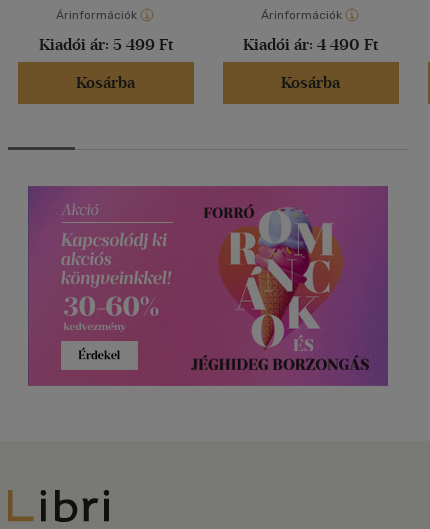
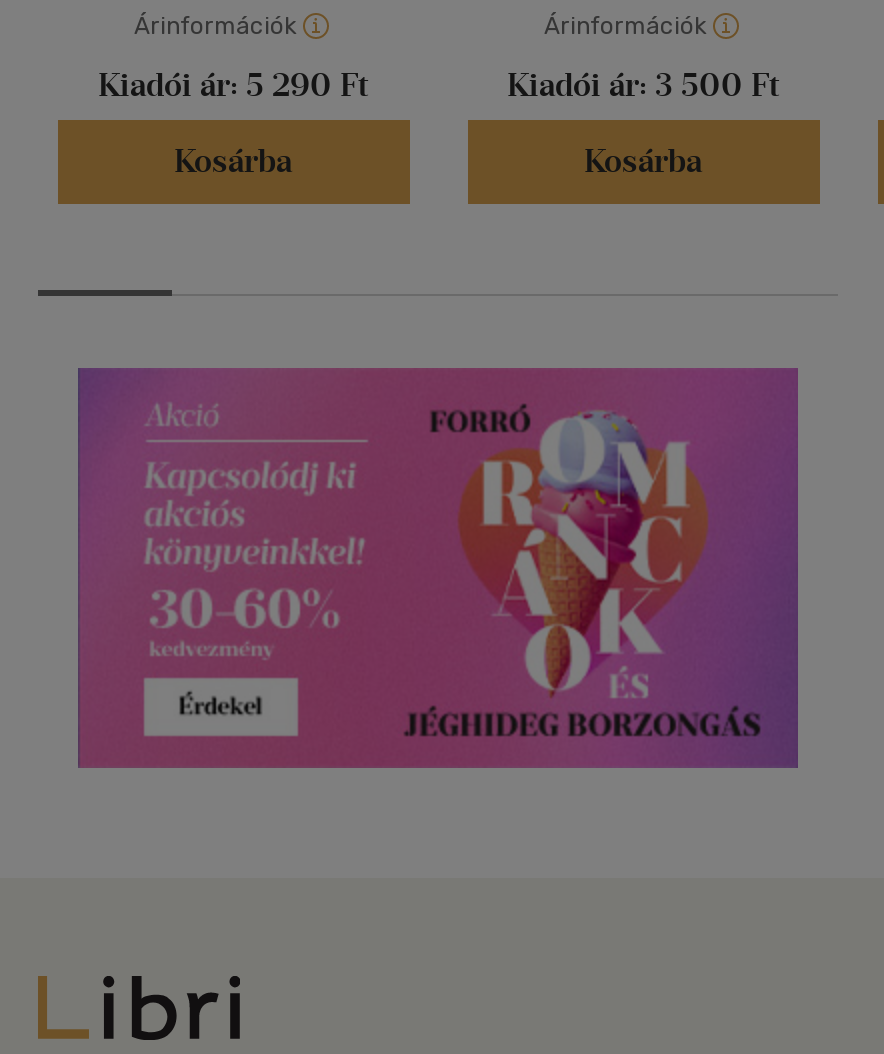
- Kiadói ár: 5 499 Ft
+ Kiadói ár: 5 290 Ft

- Kiadói ár: 4 490 Ft
+ Kiadói ár: 3 500 Ft
